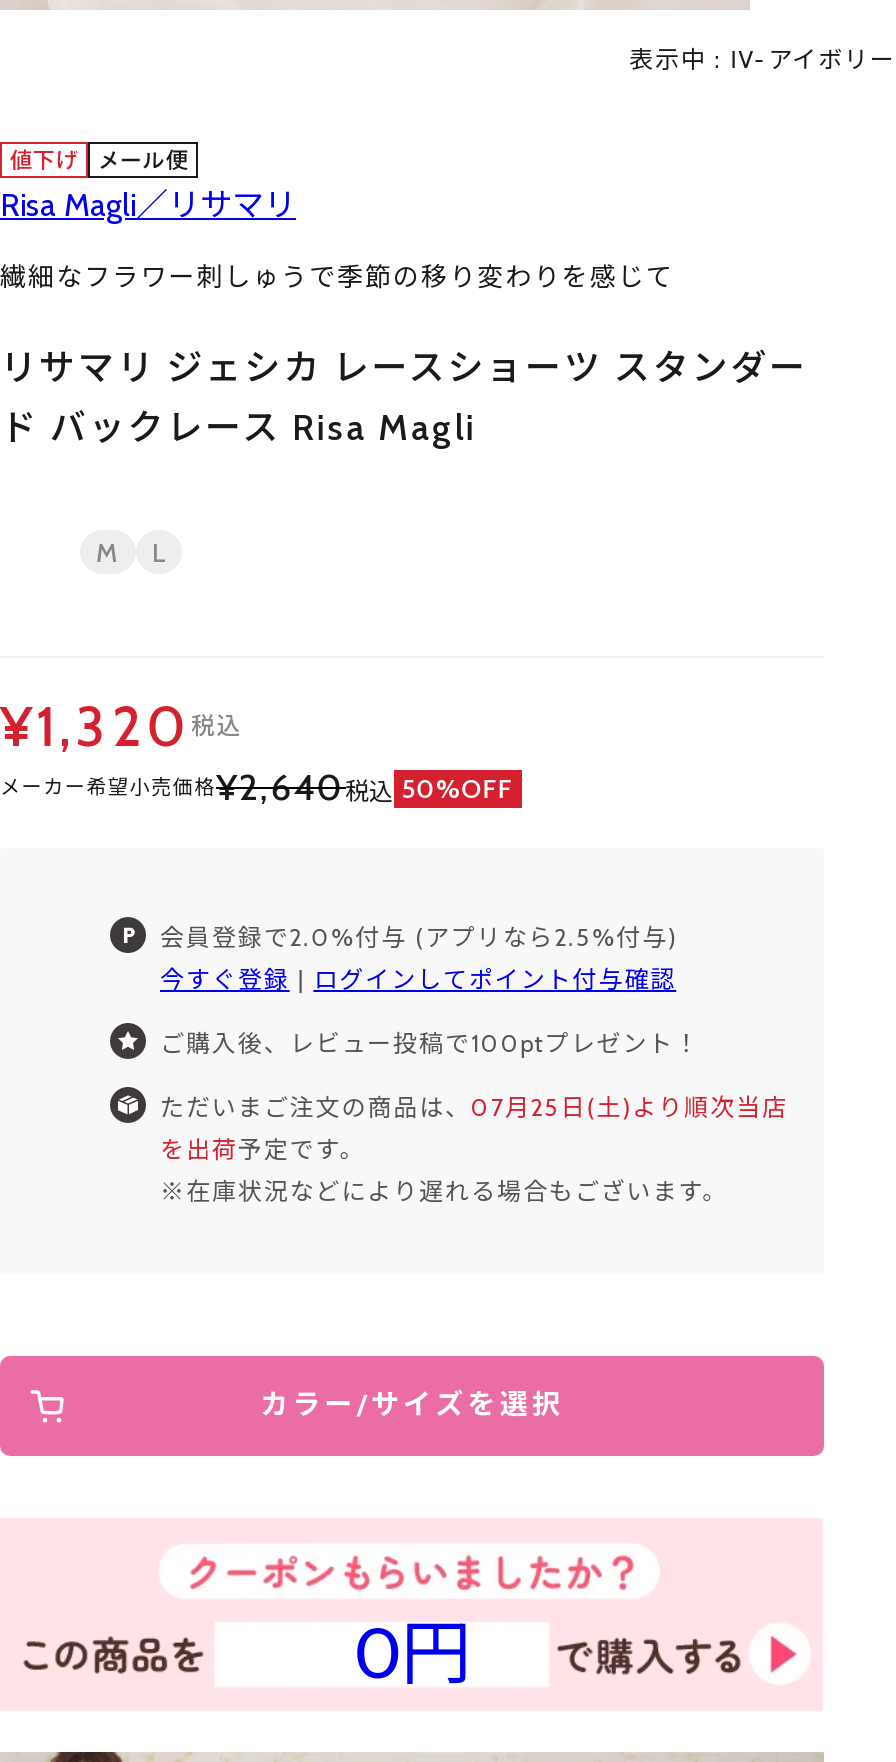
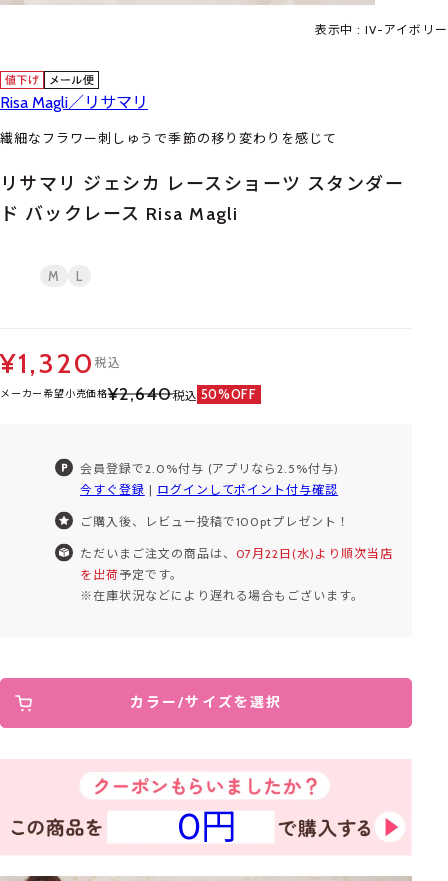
- ただいまご注文の商品は、07月25日(土)より順次当店
+ ただいまご注文の商品は、07月22日(水)より順次当店
